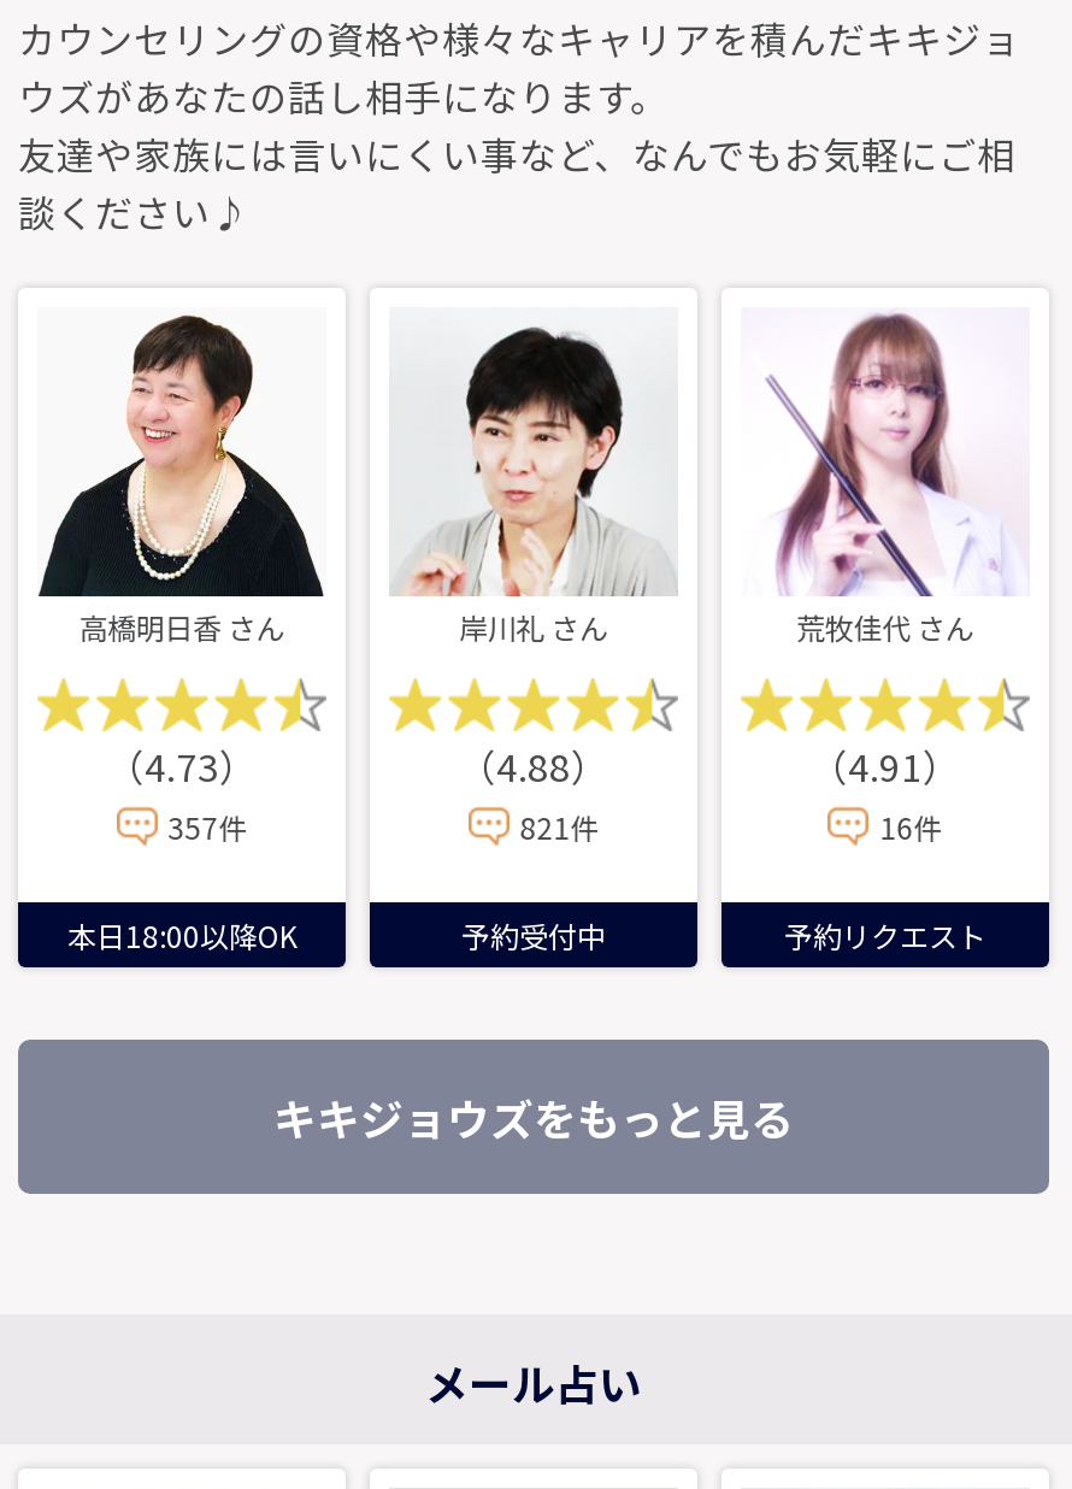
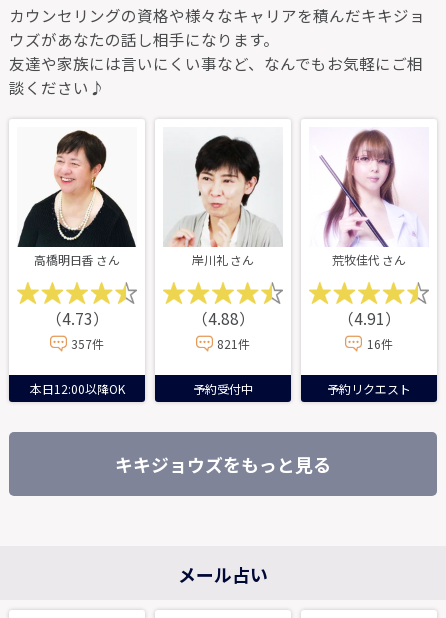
- 本日18:00以降OK
+ 本日12:00以降OK
